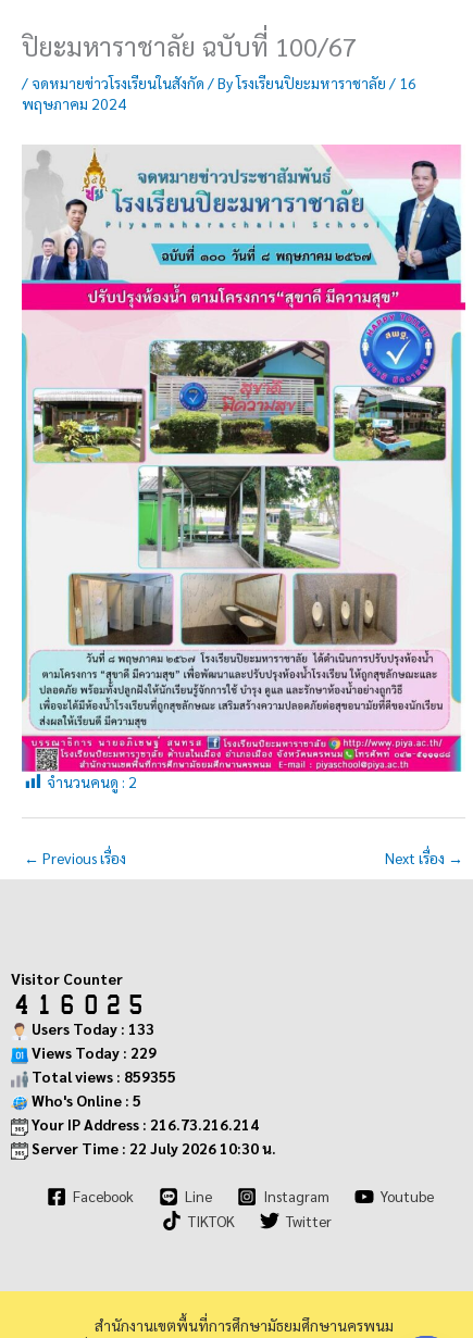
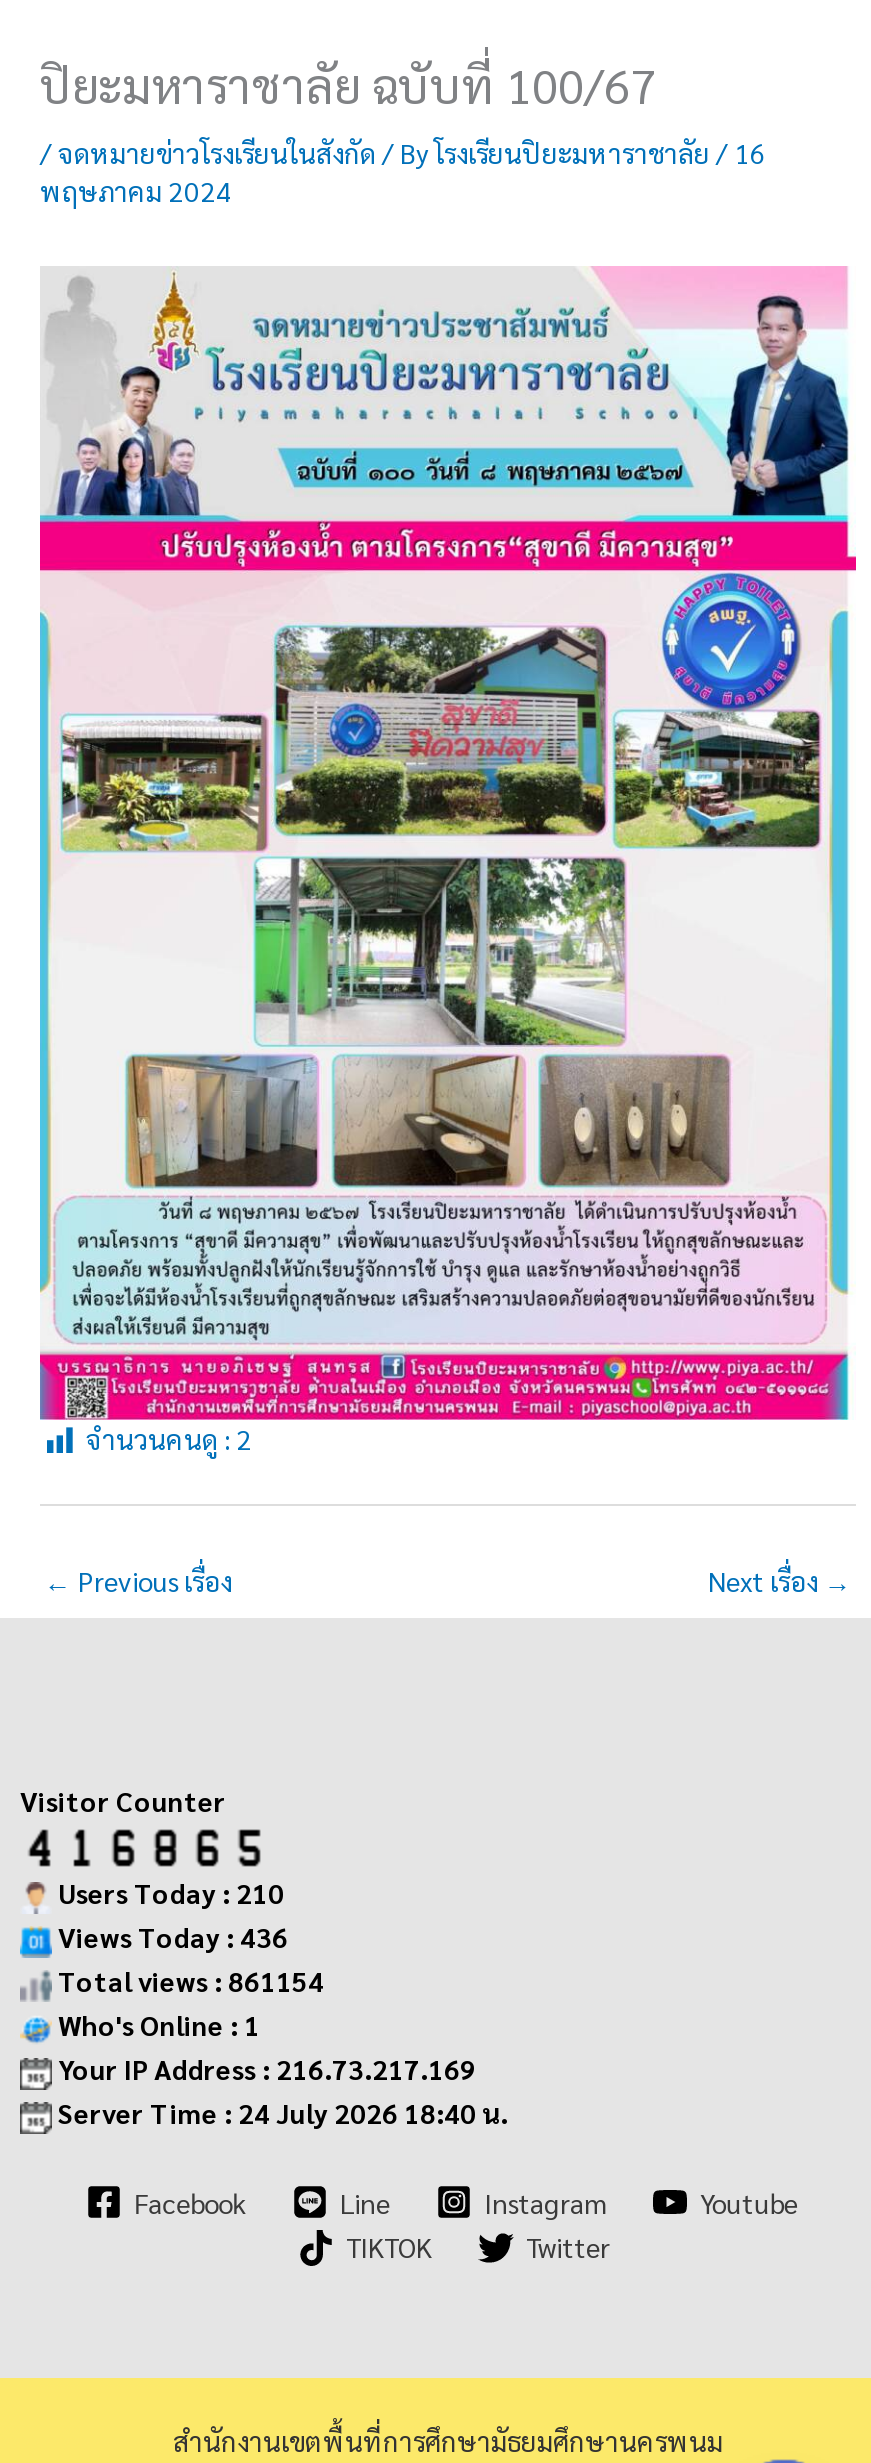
- Users Today : 133
+ Users Today : 210

- Views Today : 229
+ Views Today : 436

- Total views : 859355
+ Total views : 861154

- Who's Online : 5
+ Who's Online : 1

- Your IP Address : 216.73.216.214
+ Your IP Address : 216.73.217.169

- Server Time : 22 July 2026 10:30 น.
+ Server Time : 24 July 2026 18:40 น.
